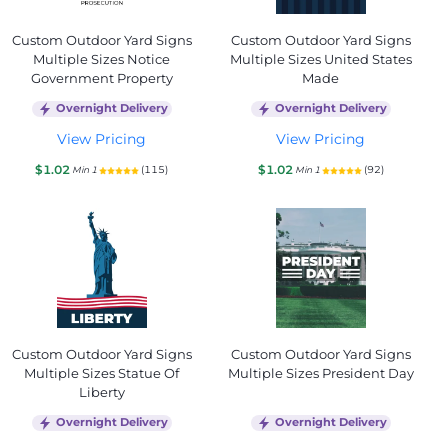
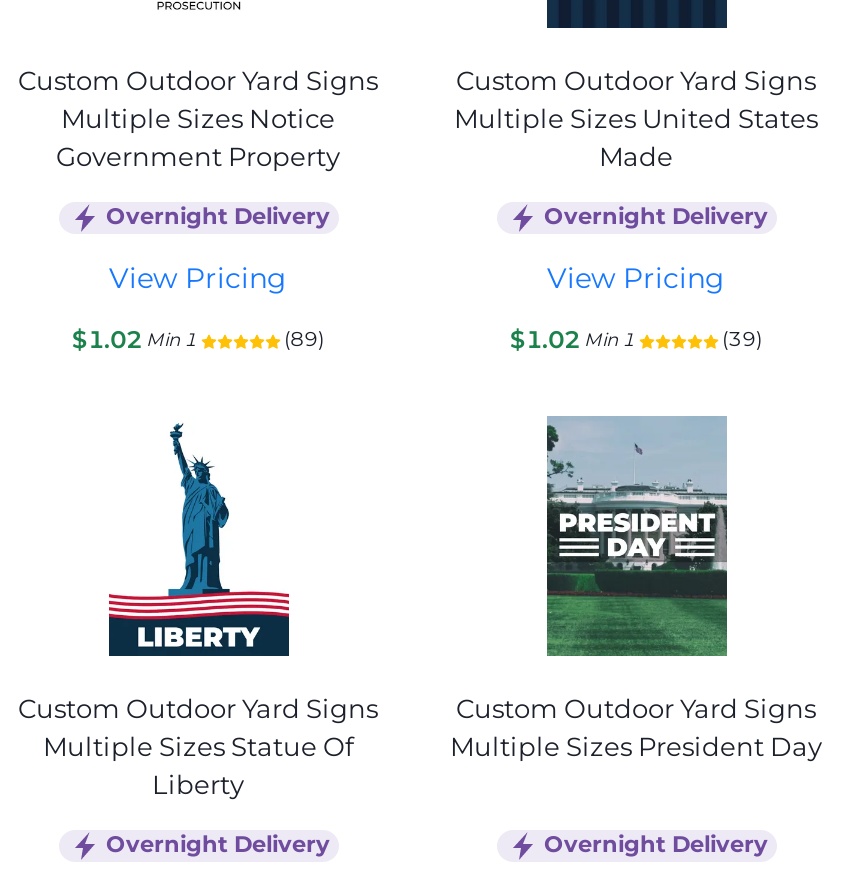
- (115)
+ (89)

- (92)
+ (39)
